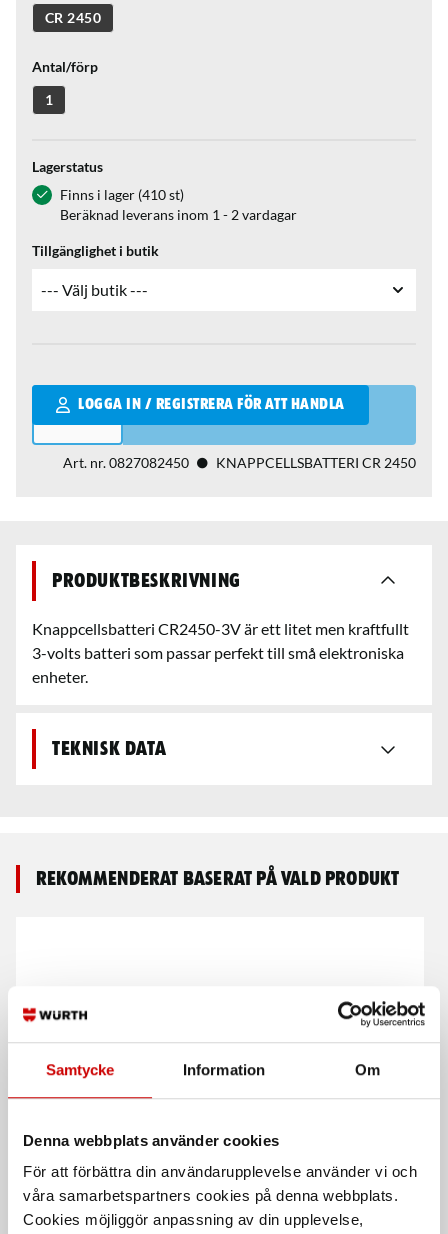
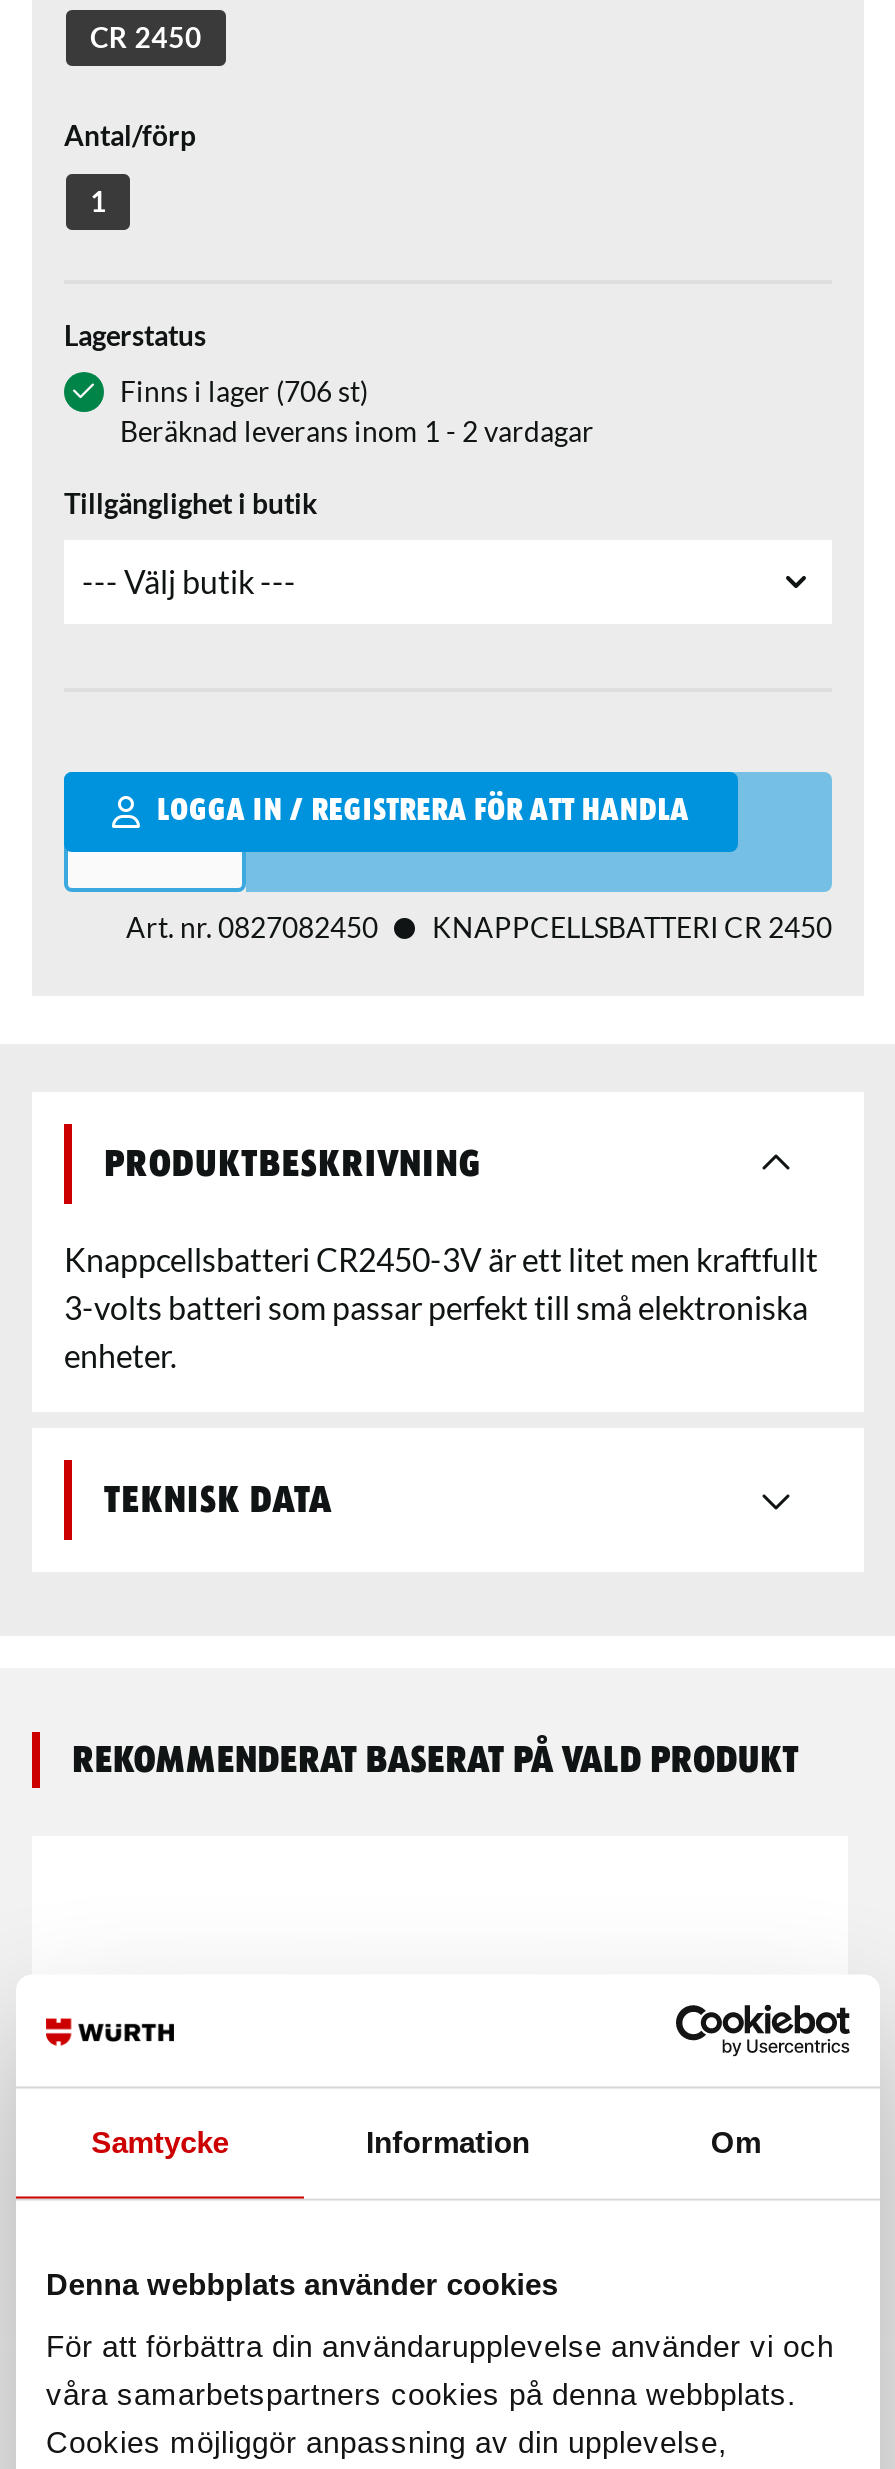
- Finns i lager (410 st)
+ Finns i lager (706 st)
